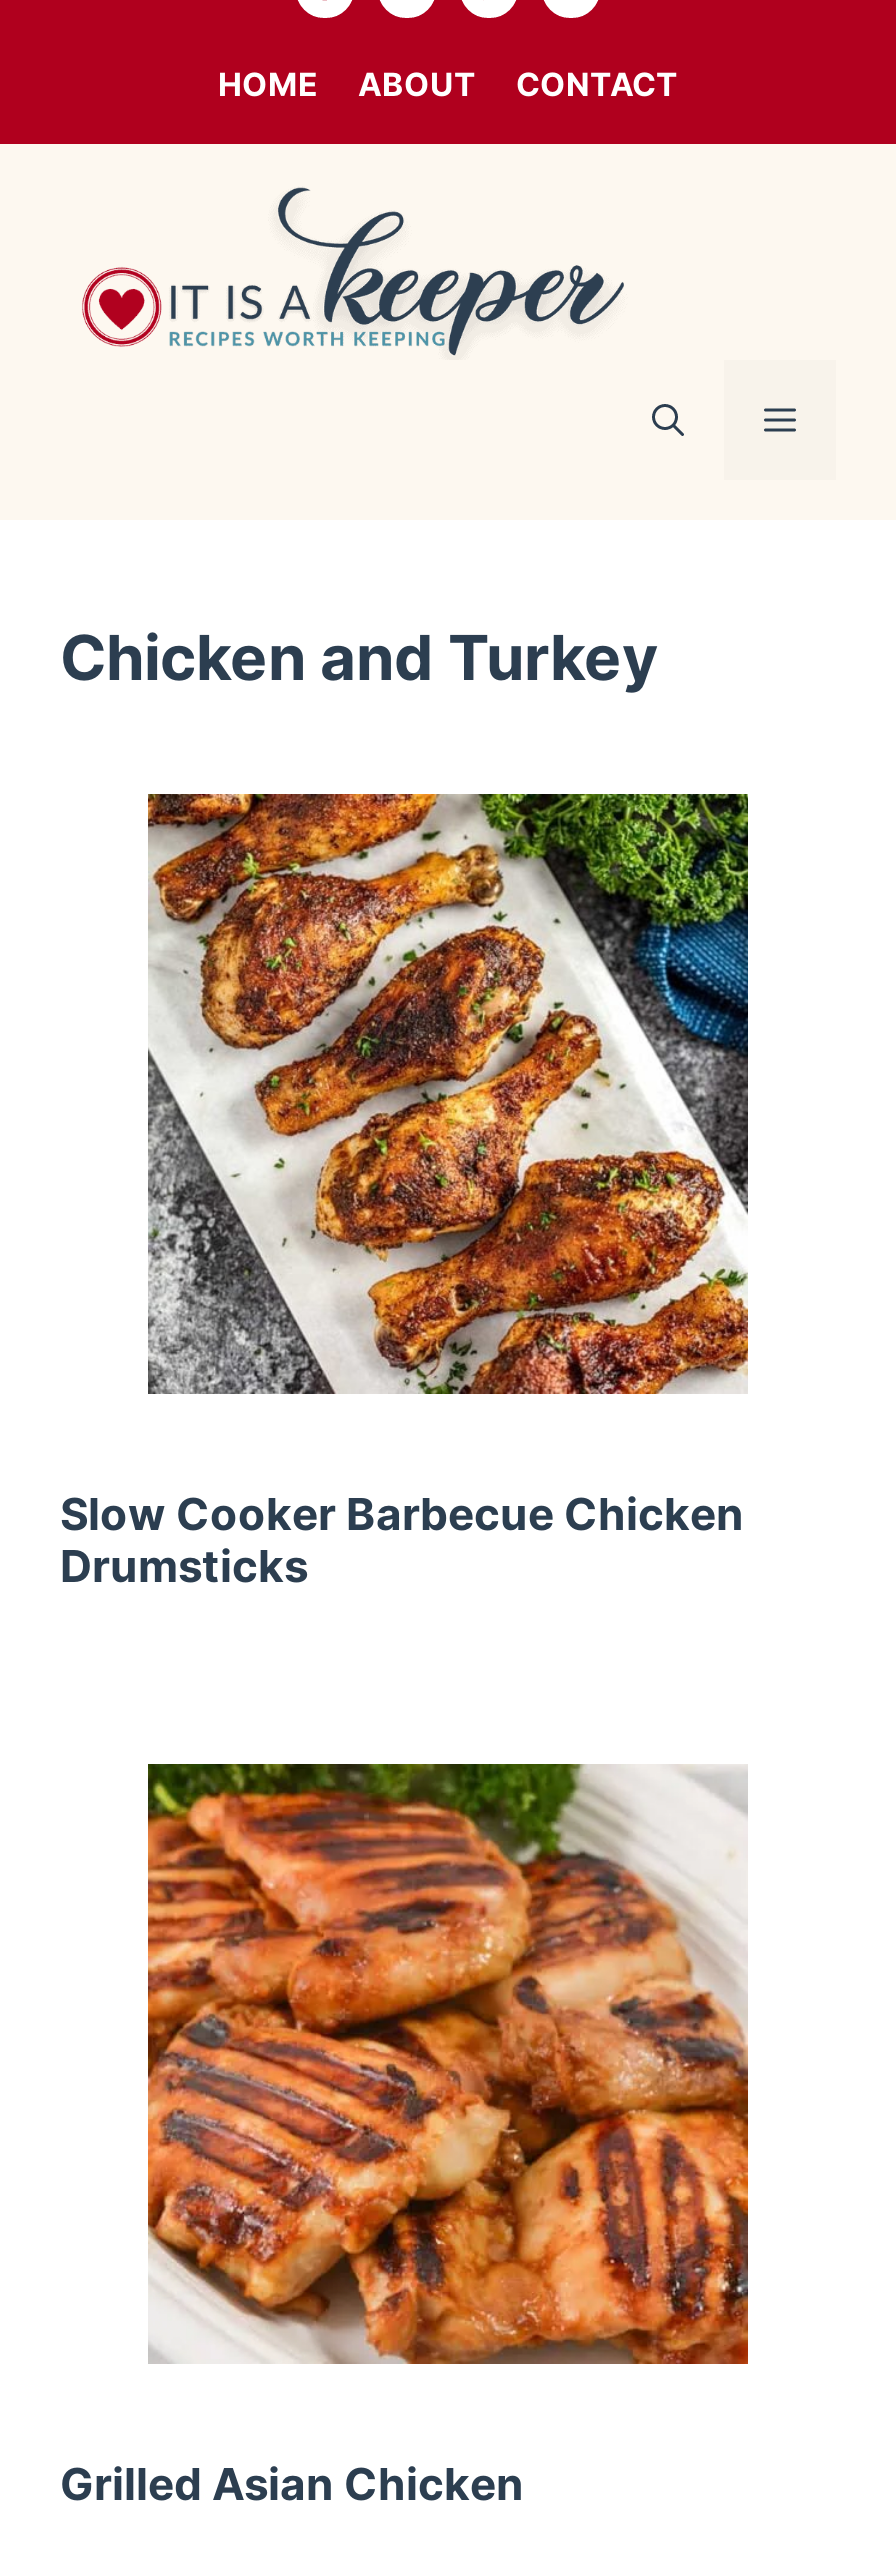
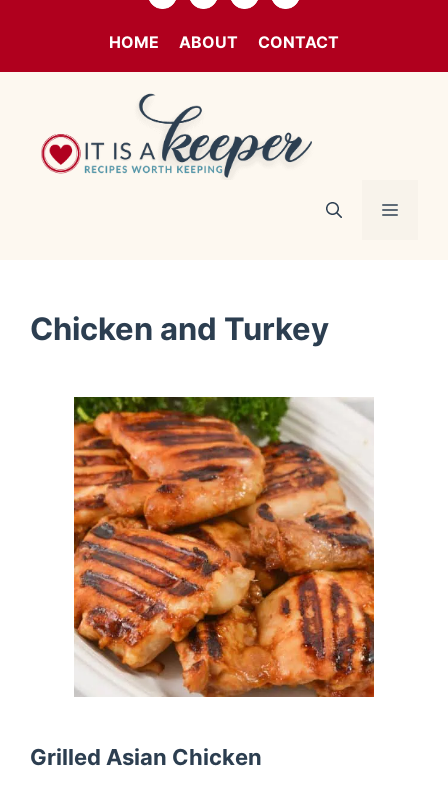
- [image]

- Slow Cooker Barbecue Chicken
- Drumsticks
